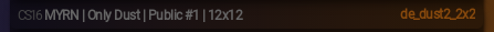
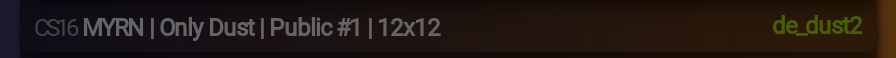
- de_dust2_2x2
+ de_dust2
